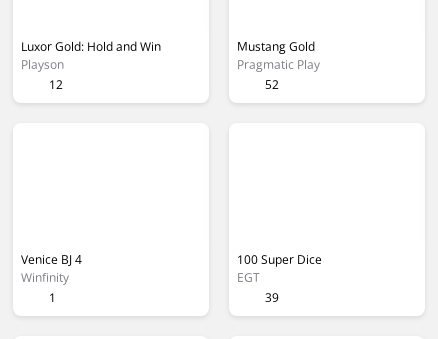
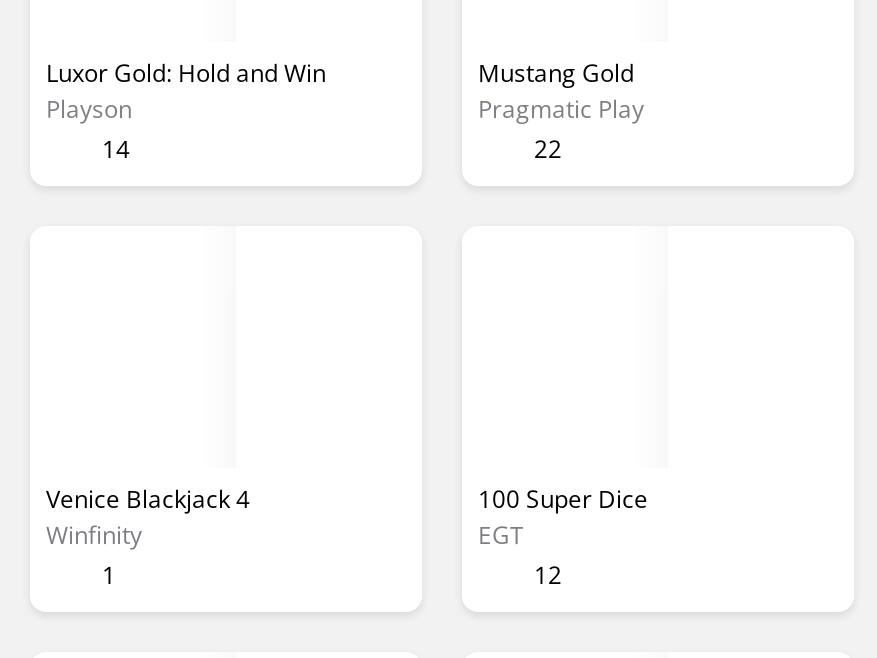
- 12
+ 14

- 52
+ 22

- Venice BJ 4
+ Venice Blackjack 4

- 39
+ 12
